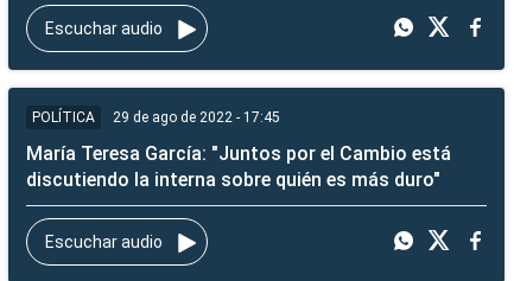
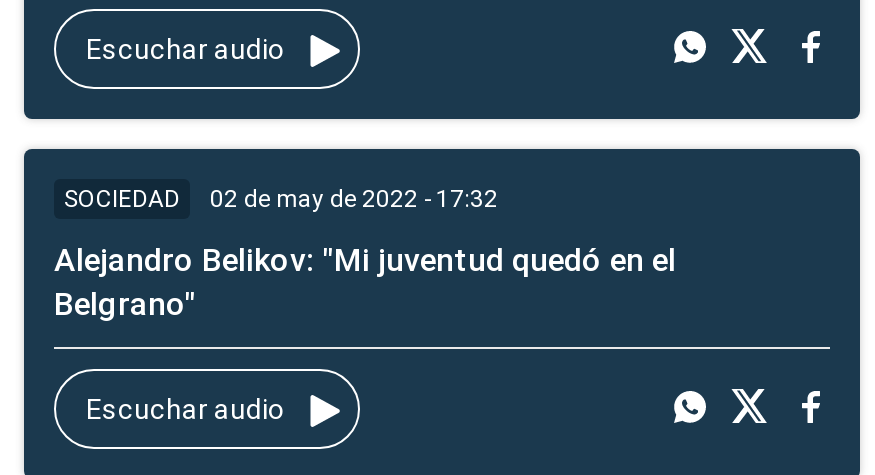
- POLÍTICA
- 29 de ago de 2022 - 17:45
+ SOCIEDAD
+ 02 de may de 2022 - 17:32

- María Teresa García: "Juntos por el Cambio está
- discutiendo la interna sobre quién es más duro"
+ Alejandro Belikov: "Mi juventud quedó en el
+ Belgrano"
